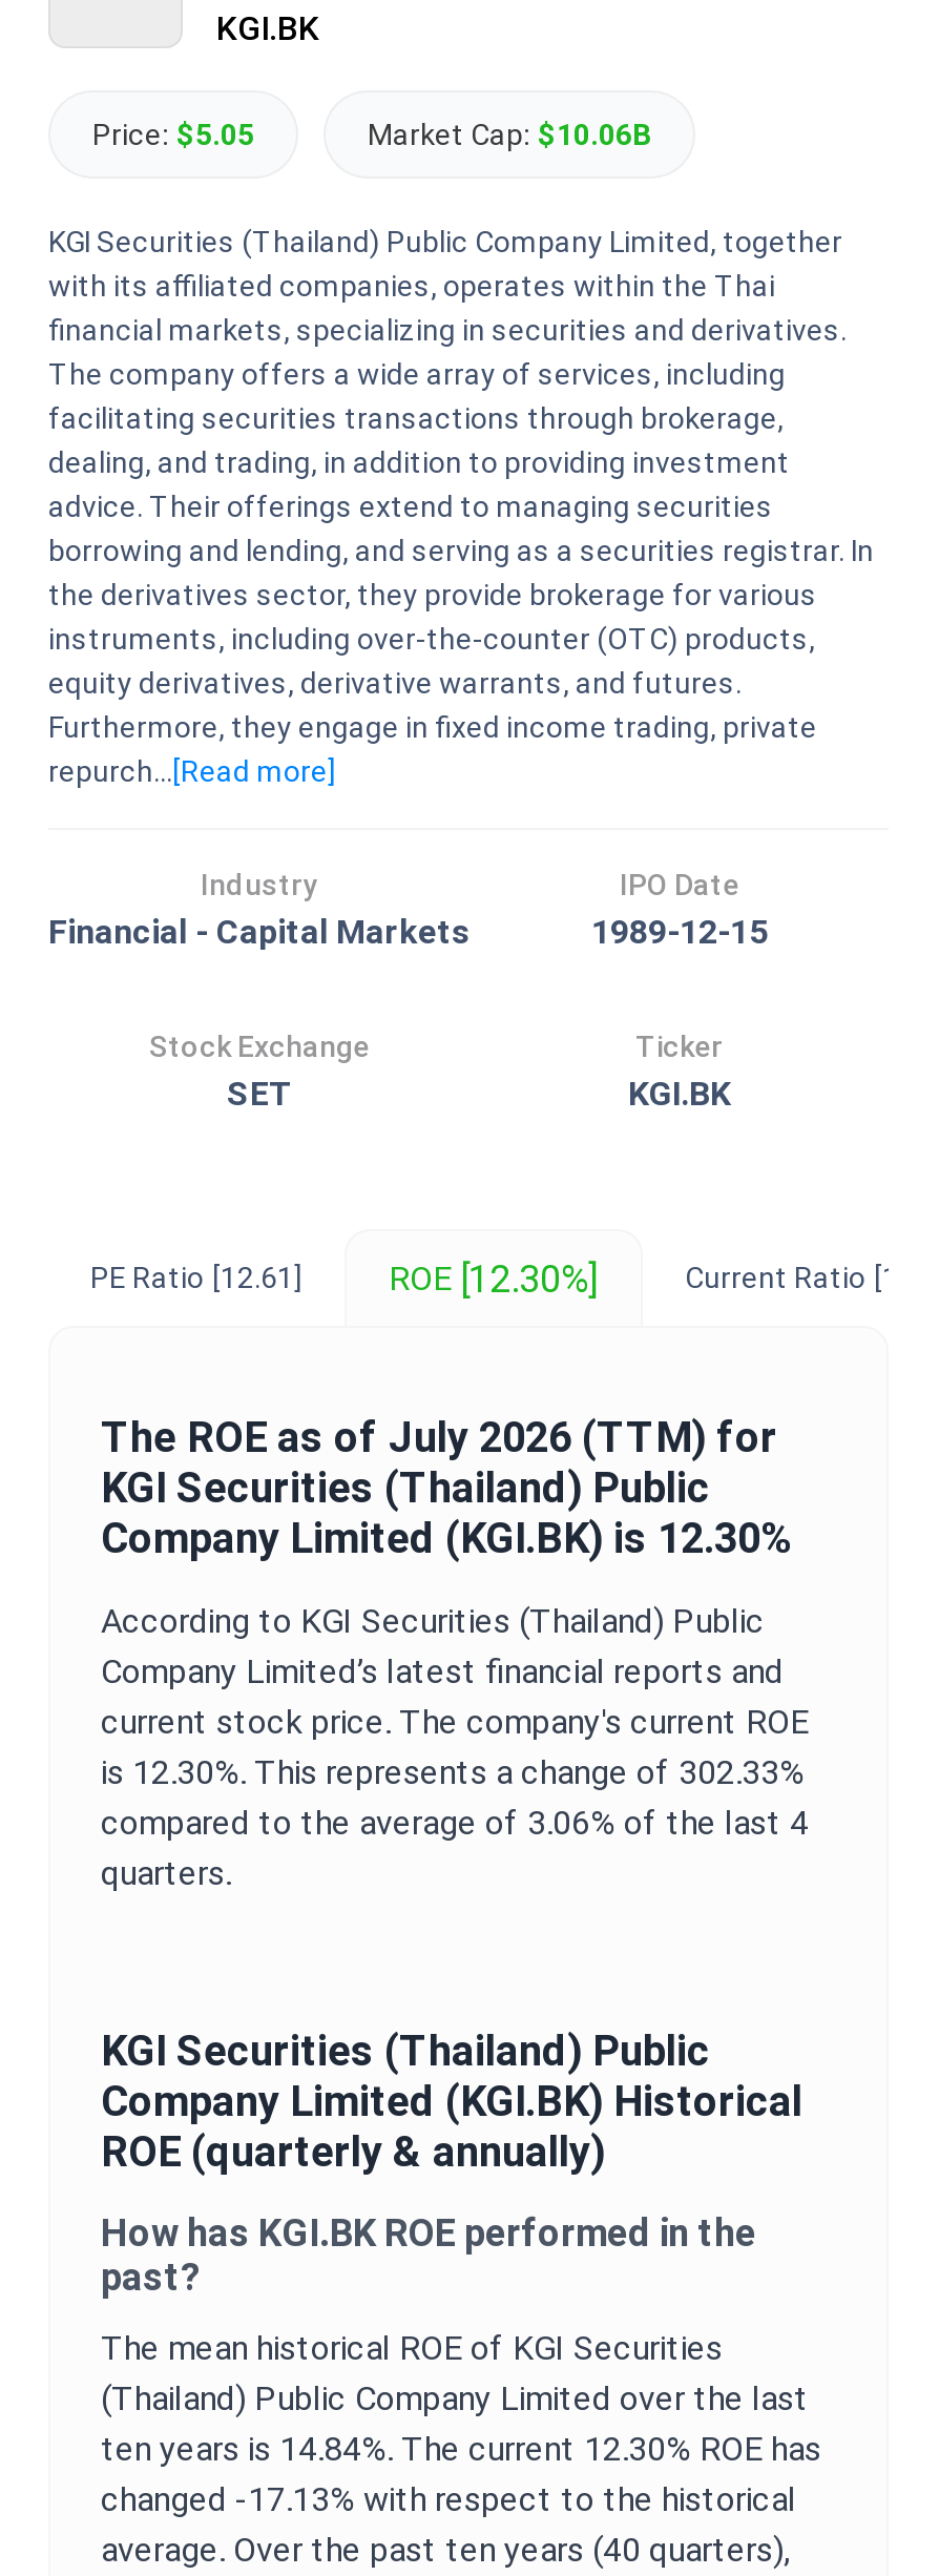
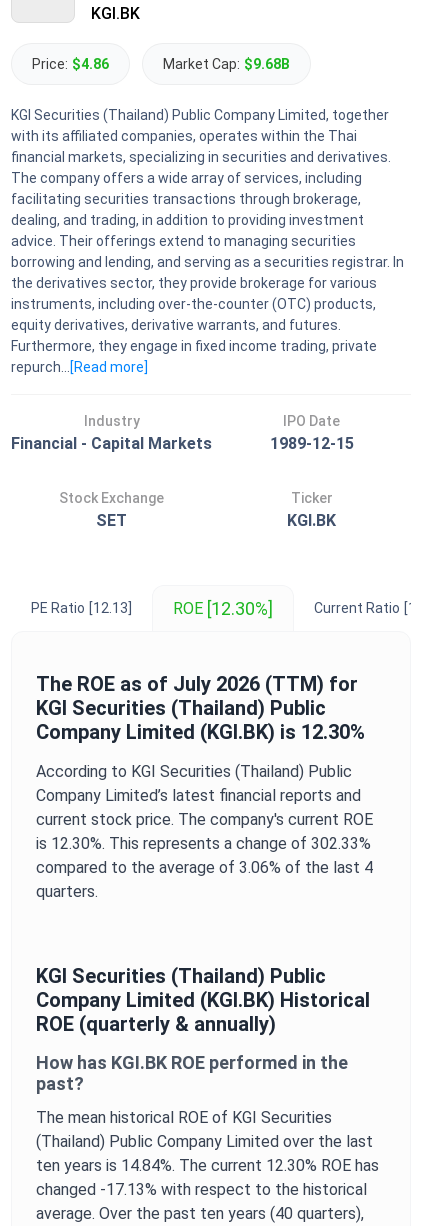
- Price: $5.05
+ Price: $4.86

- Market Cap: $10.06B
+ Market Cap: $9.68B

- PE Ratio [12.61]
+ PE Ratio [12.13]
